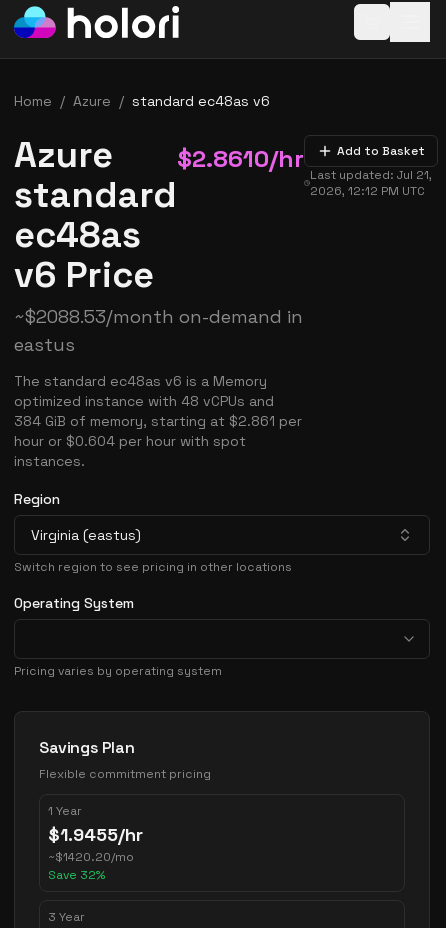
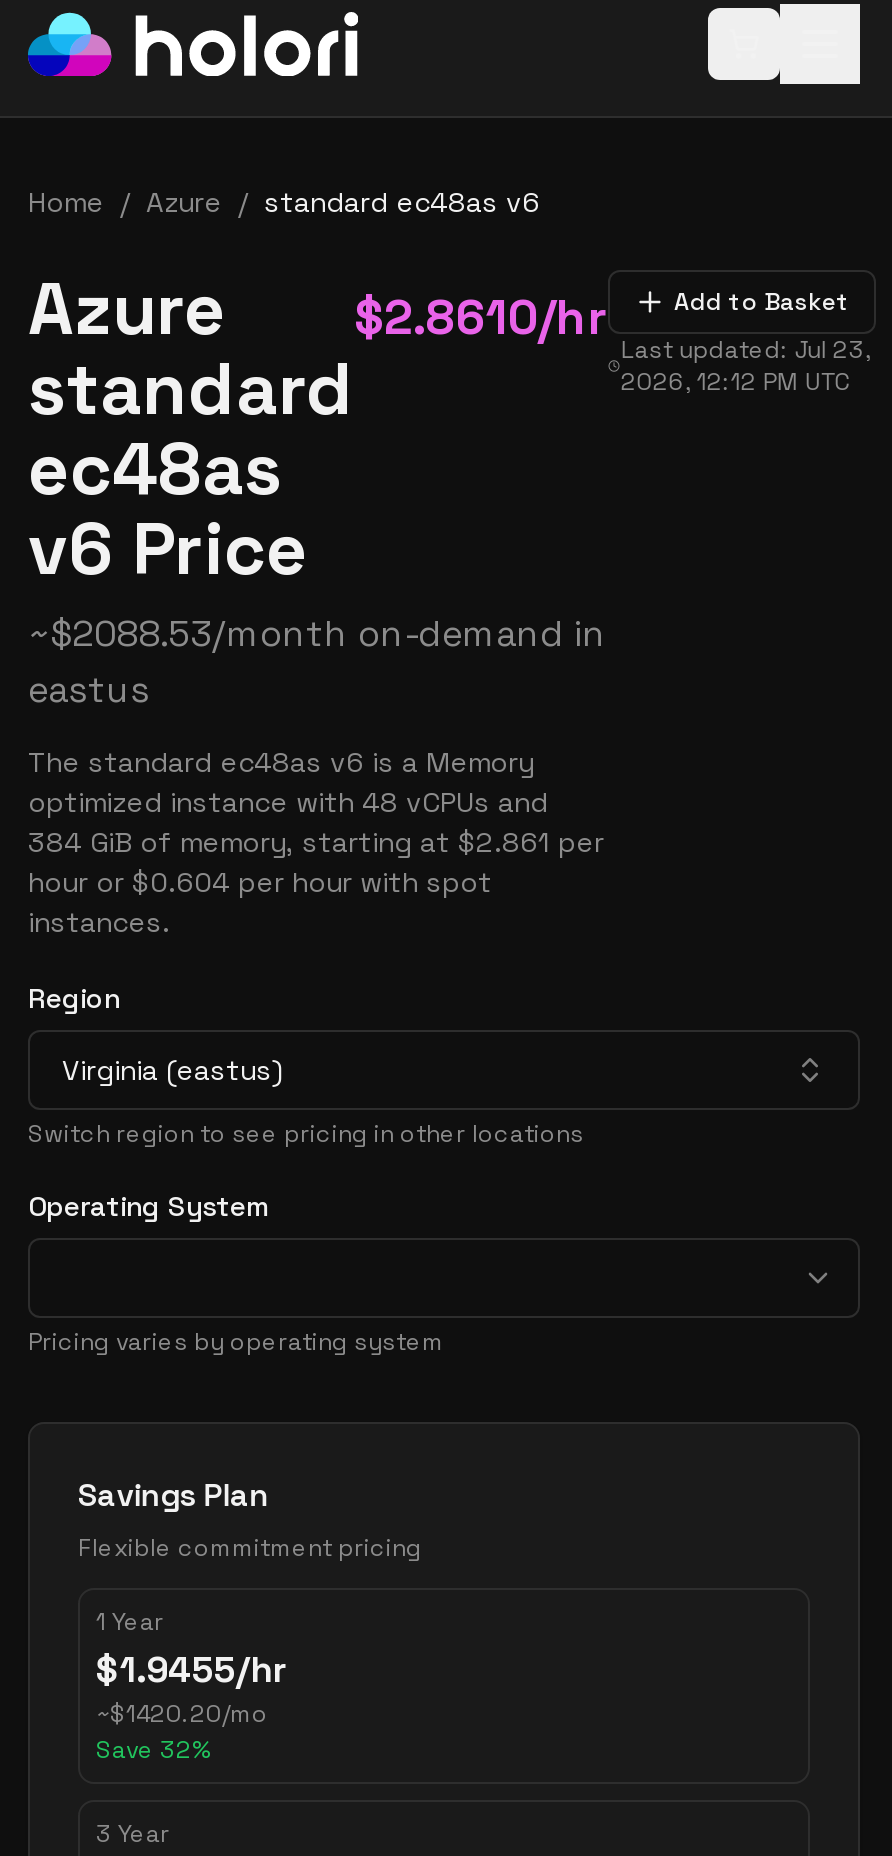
- Last updated: Jul 21,
+ Last updated: Jul 23,
